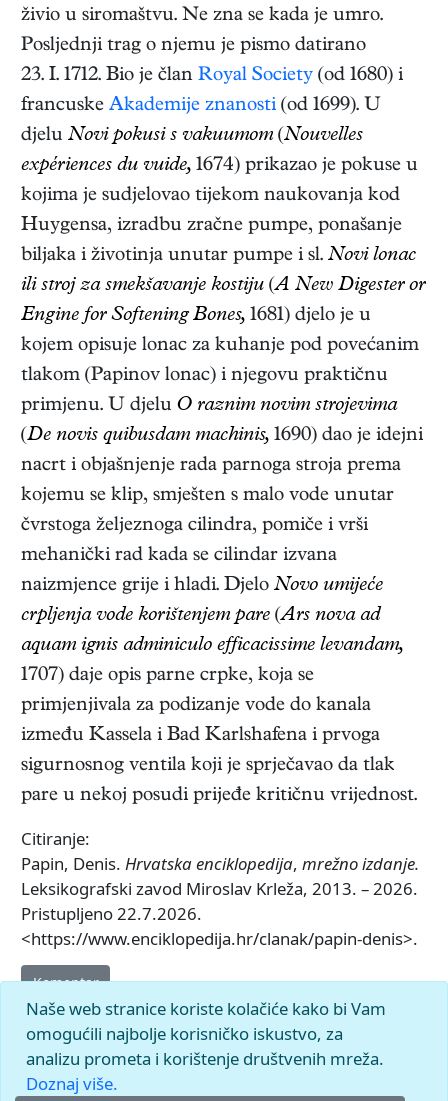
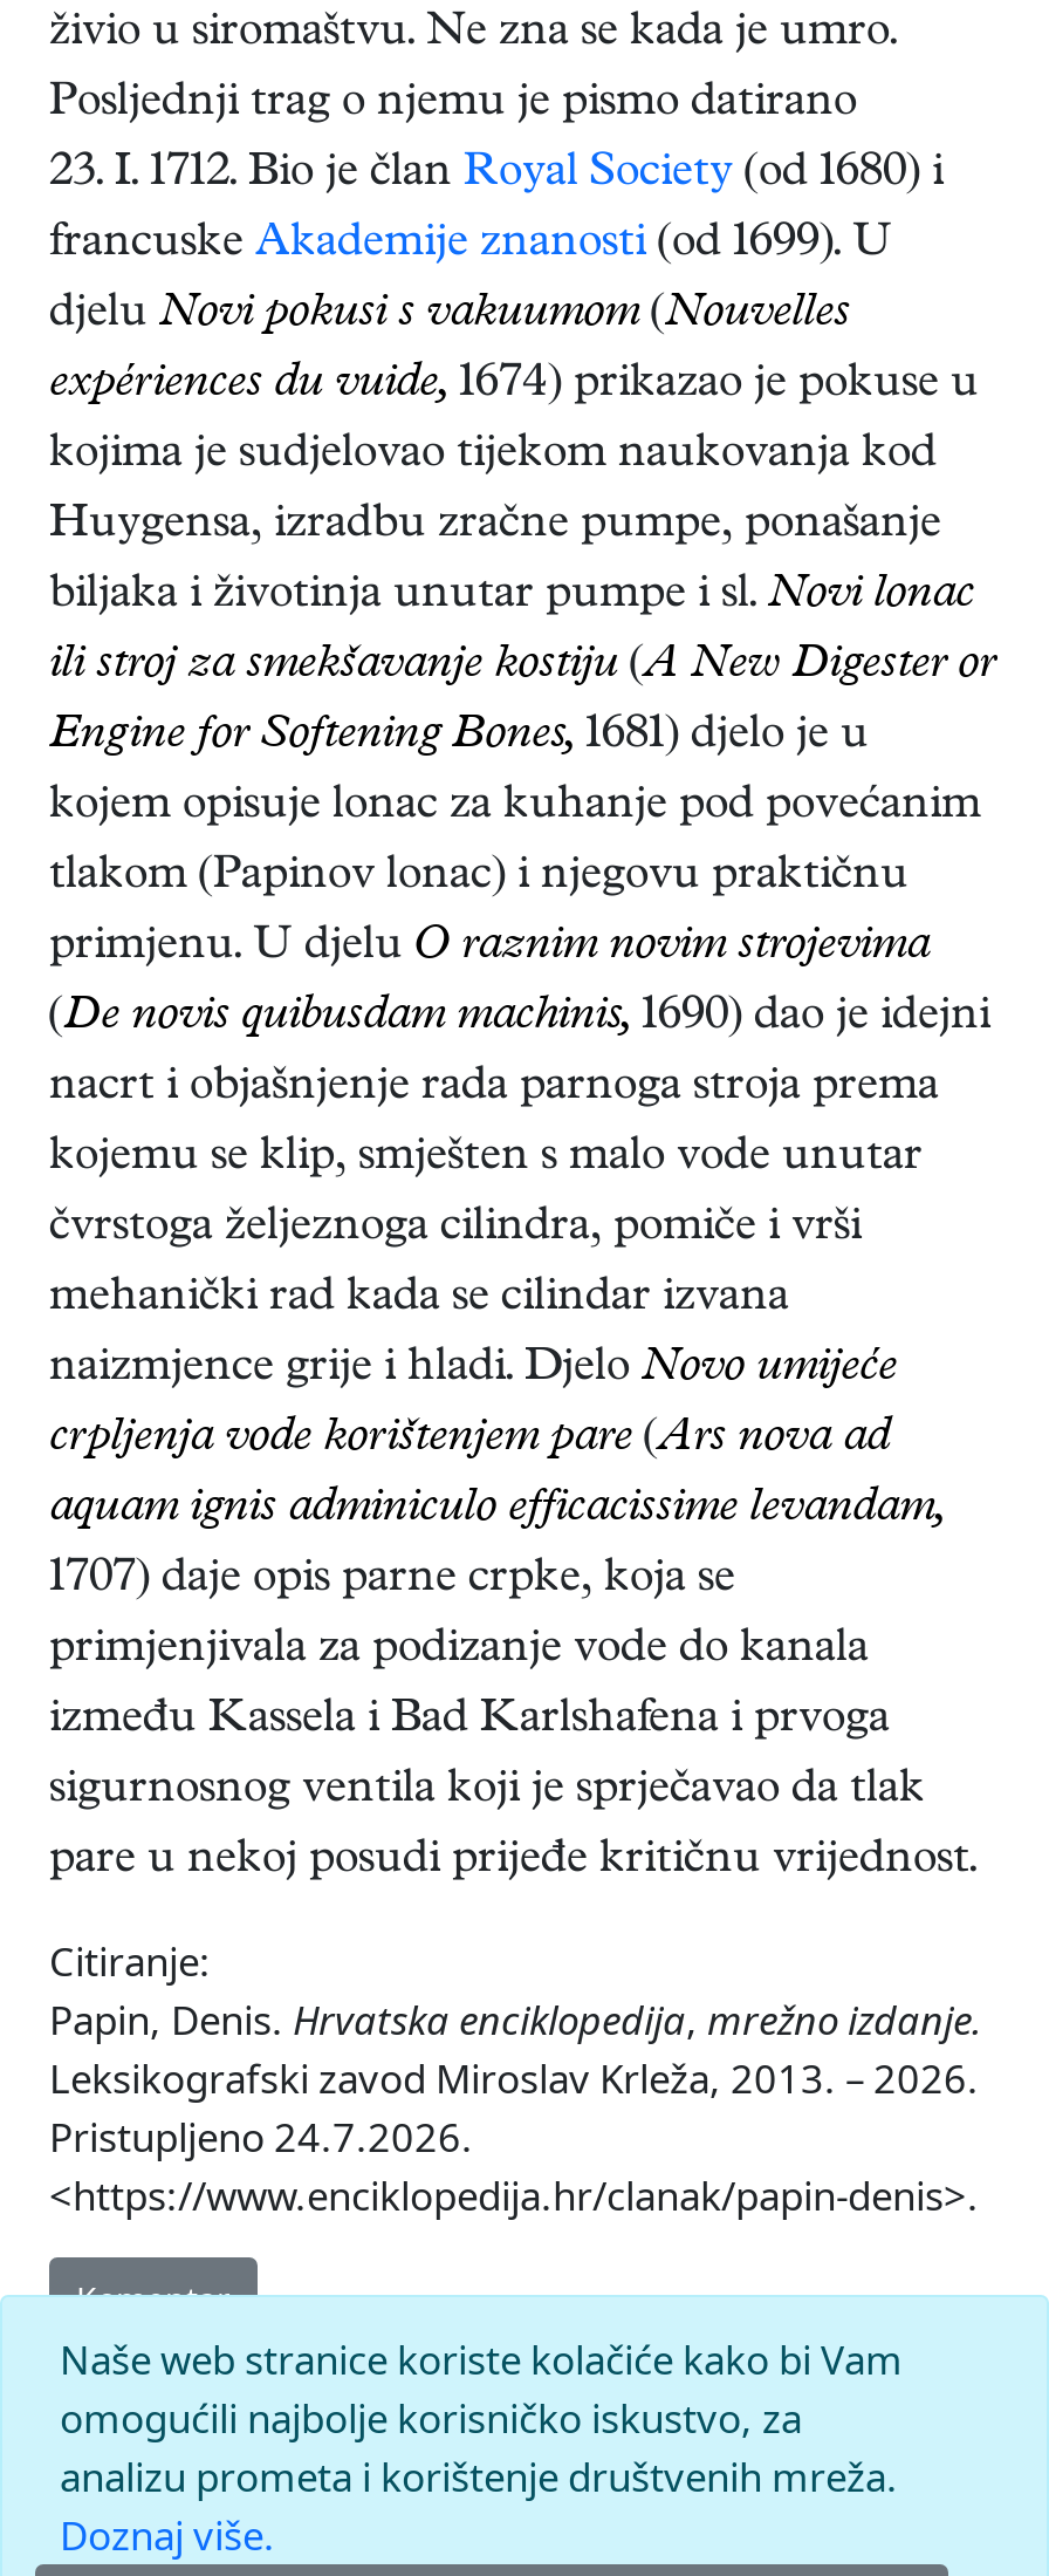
- Pristupljeno 22.7.2026.
+ Pristupljeno 24.7.2026.
